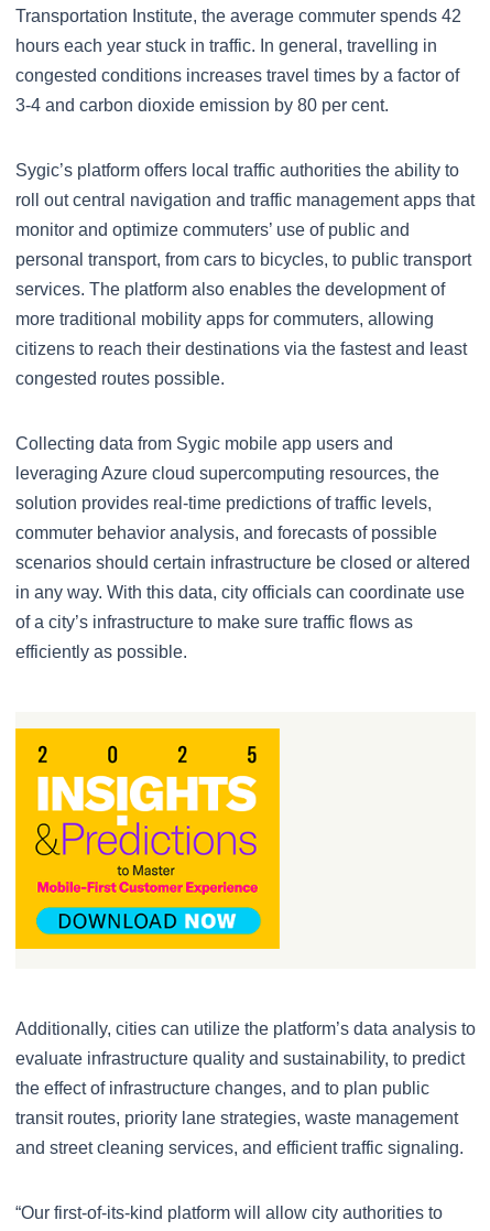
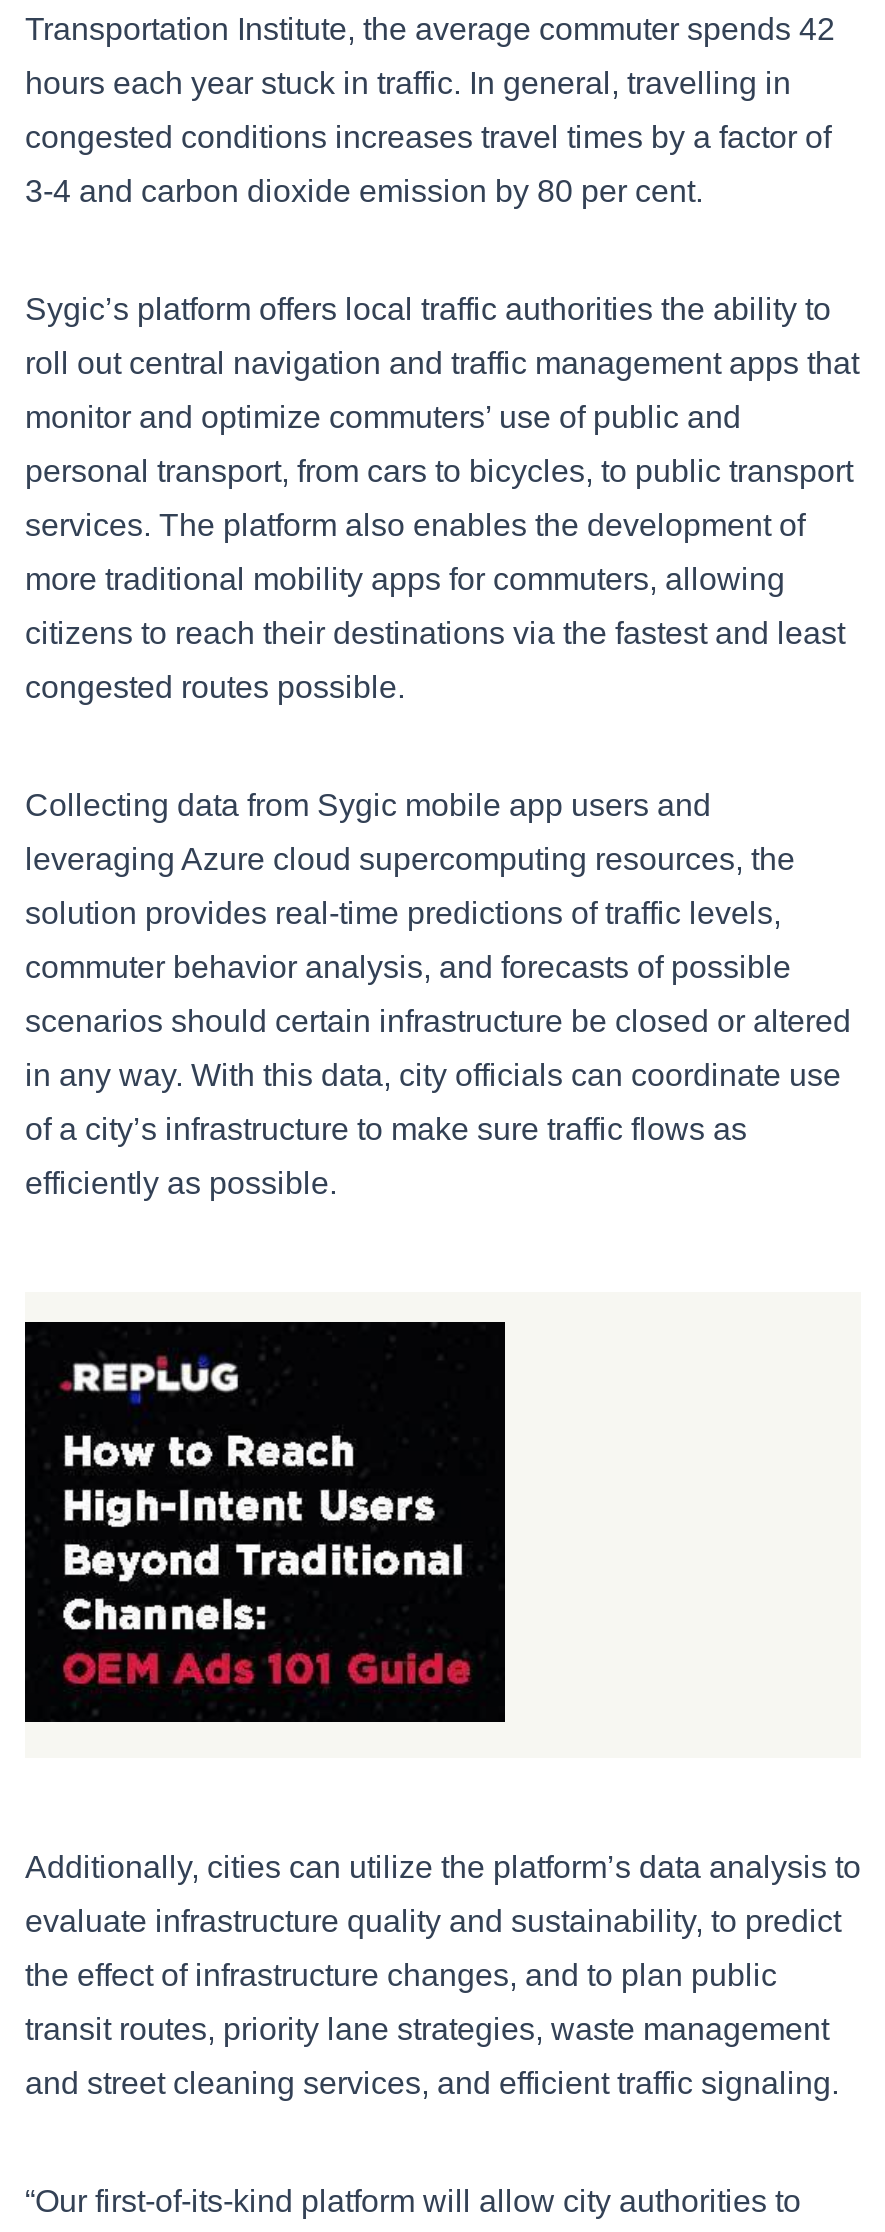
- [image]
+ [image]
